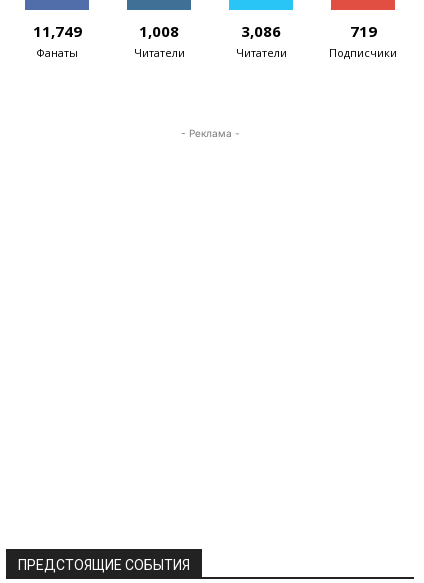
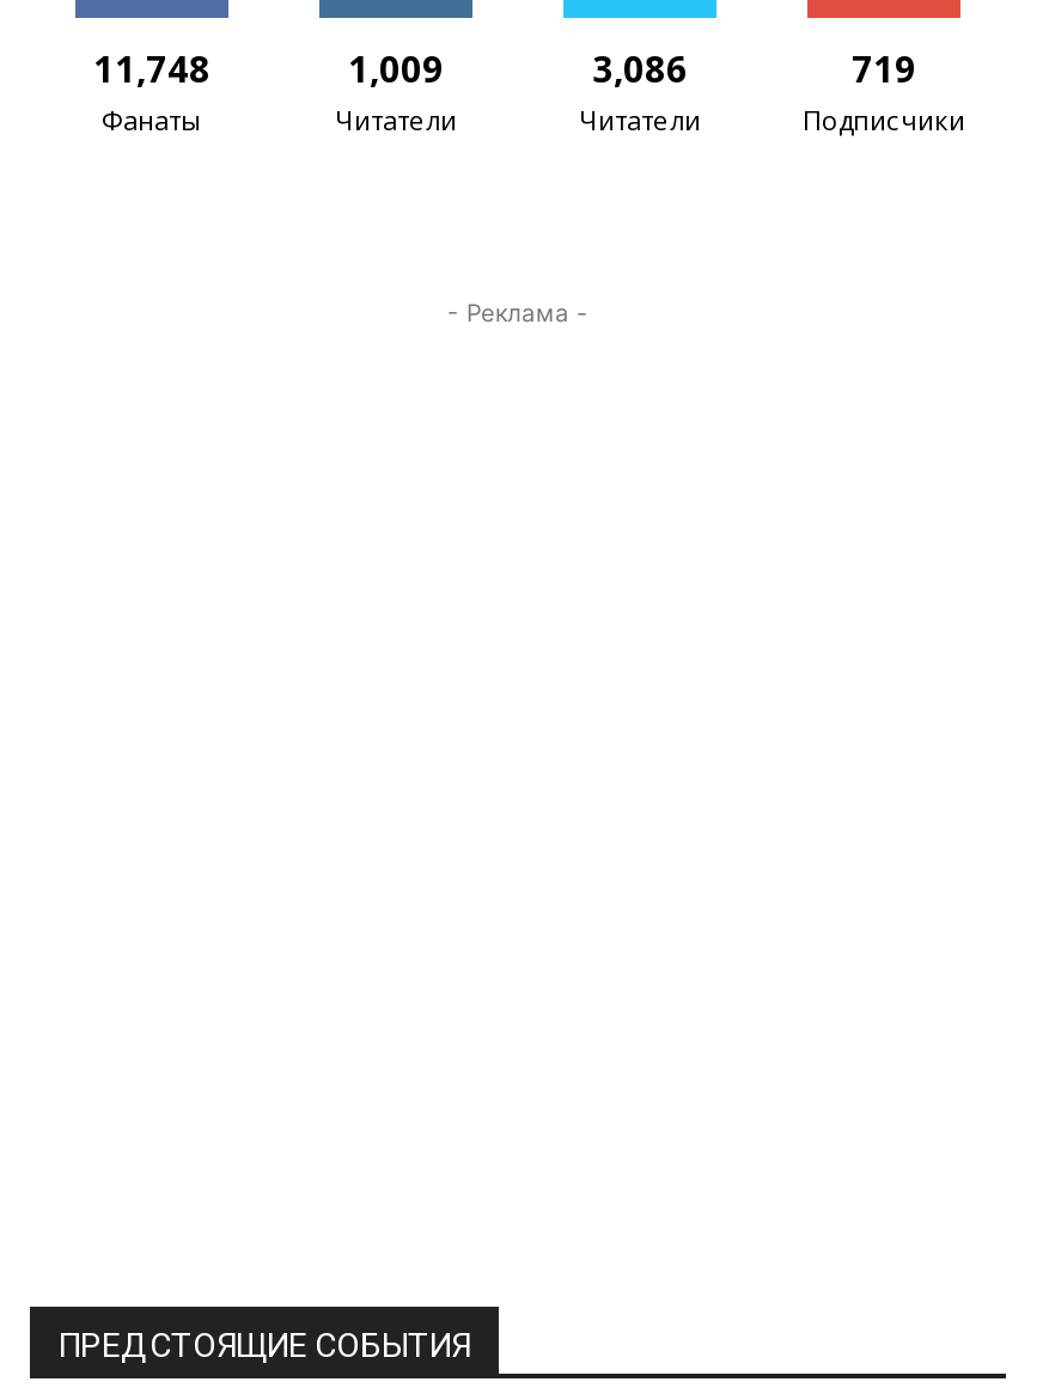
- 11,749
+ 11,748

- 1,008
+ 1,009
